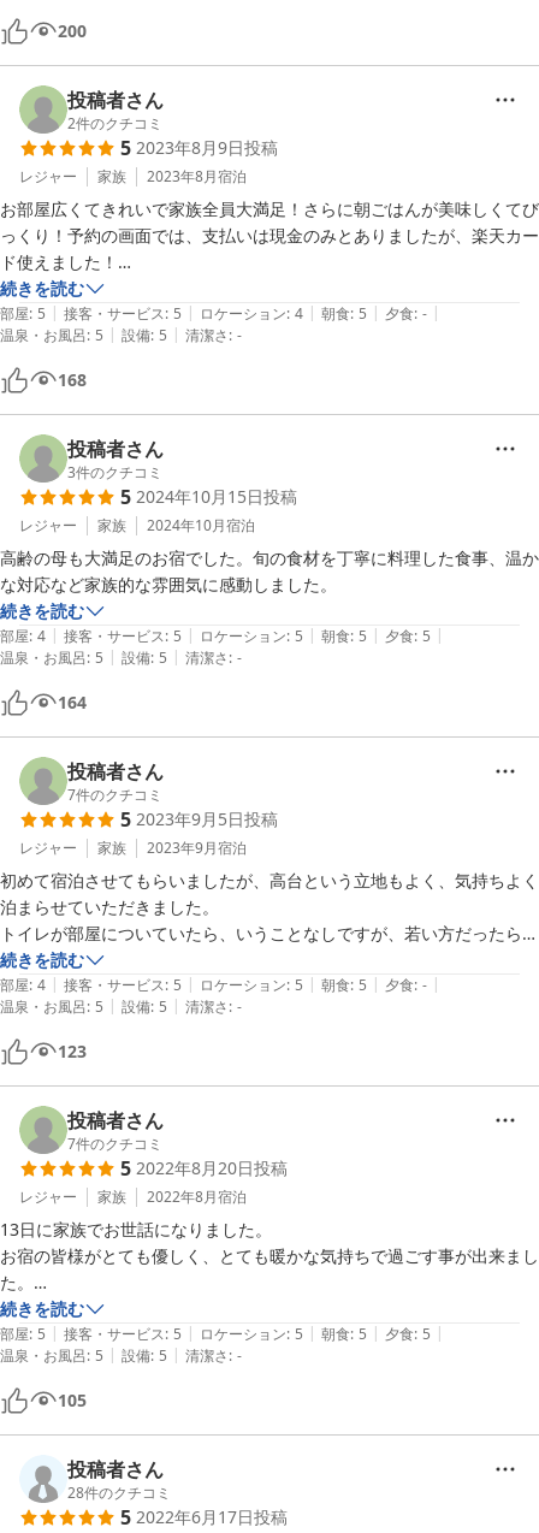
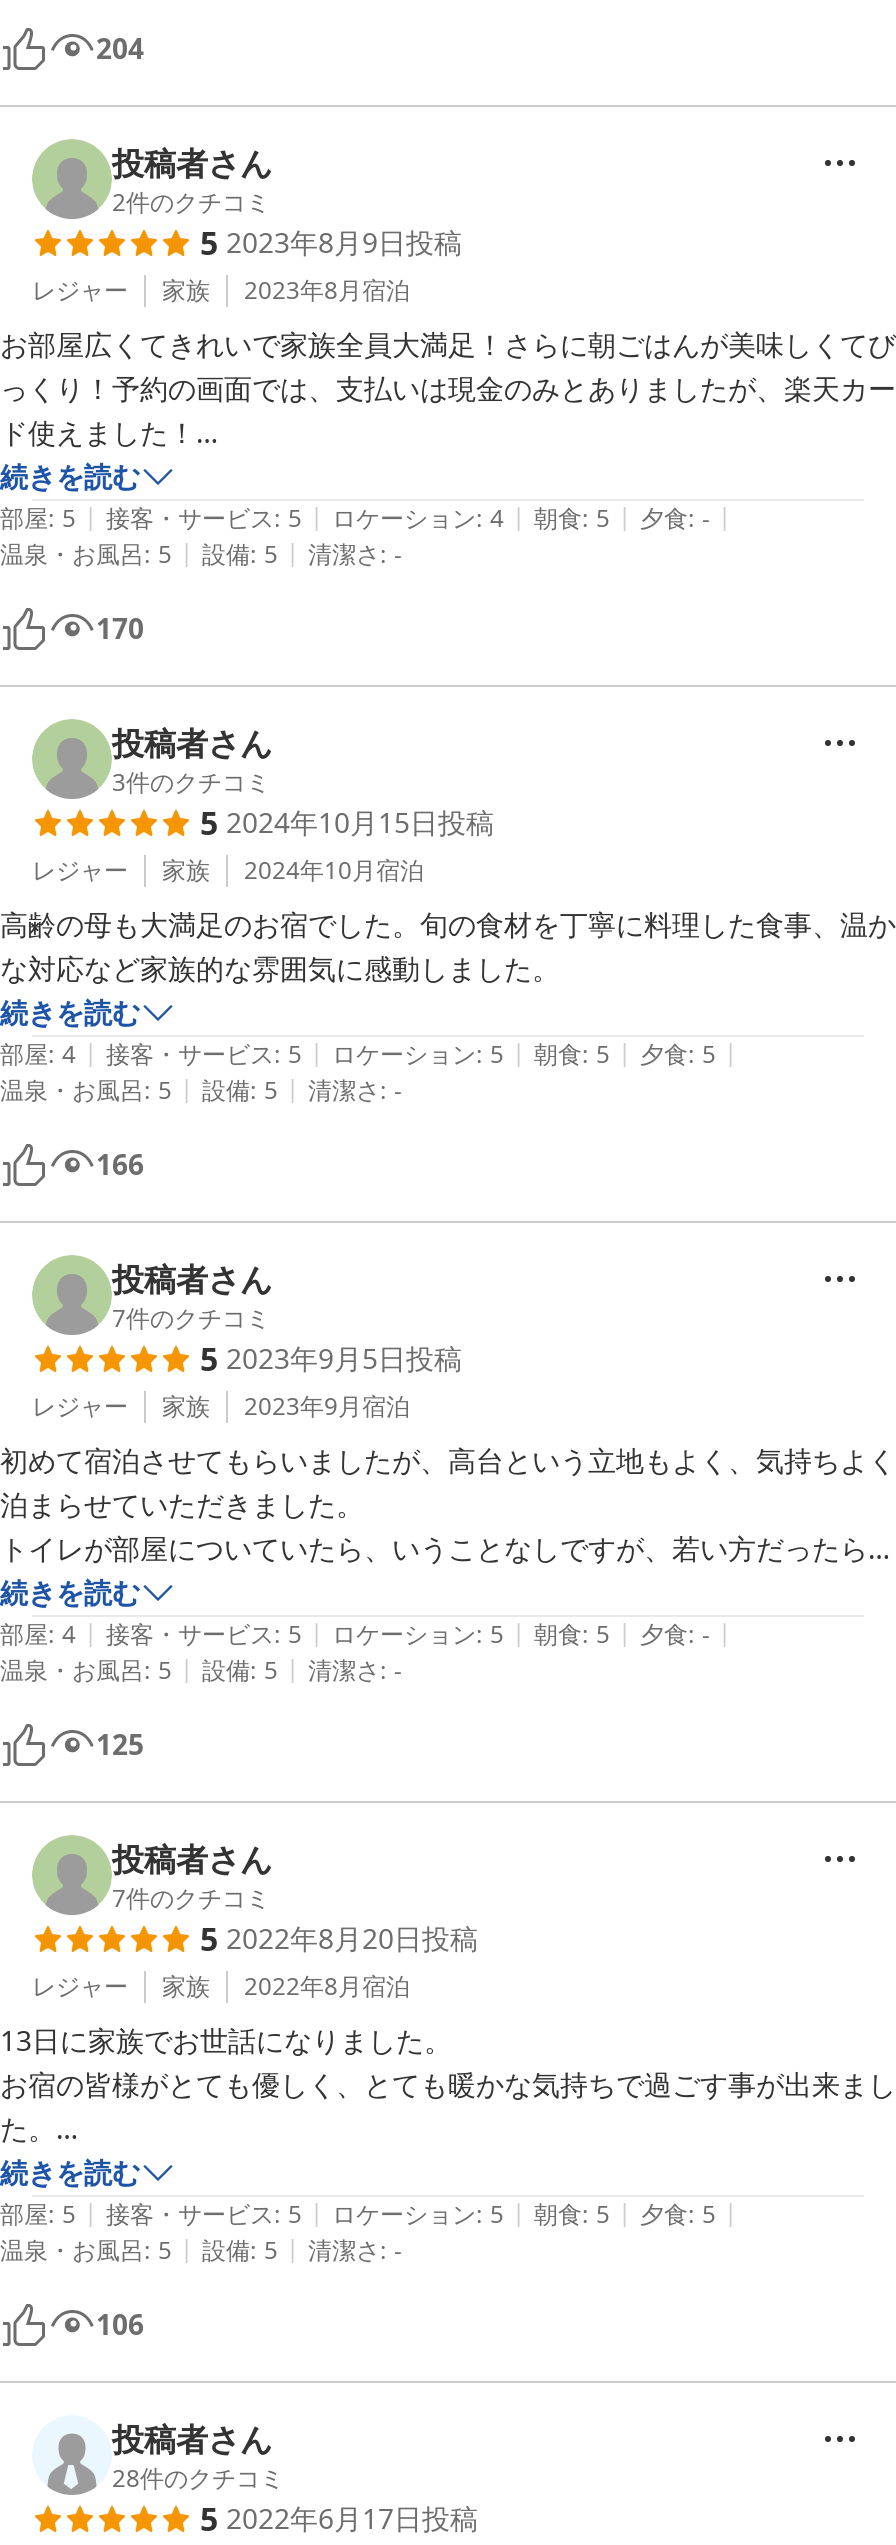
- 200
+ 204

- 168
+ 170

- 164
+ 166

- 123
+ 125

- 105
+ 106
